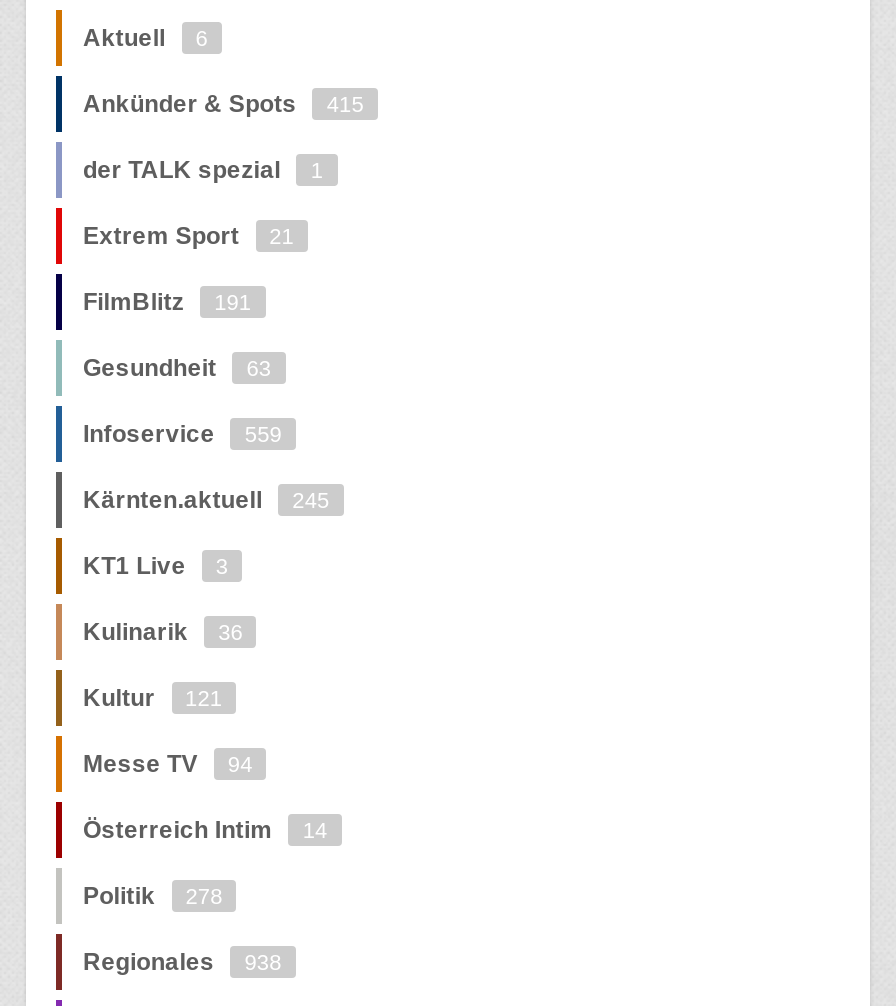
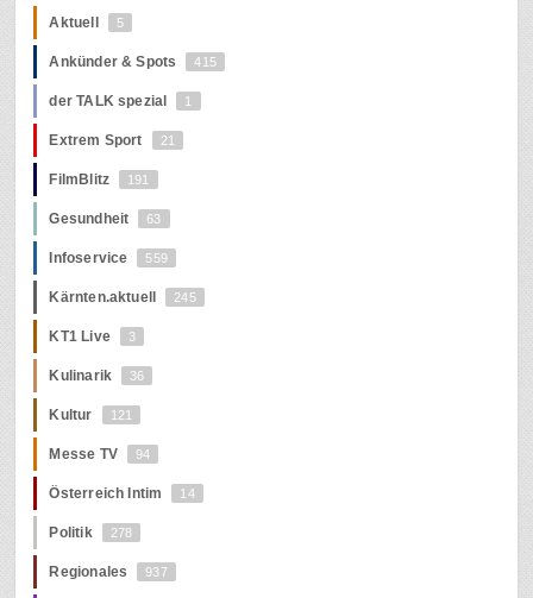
- Aktuell 6
+ Aktuell 5

- Regionales 938
+ Regionales 937
